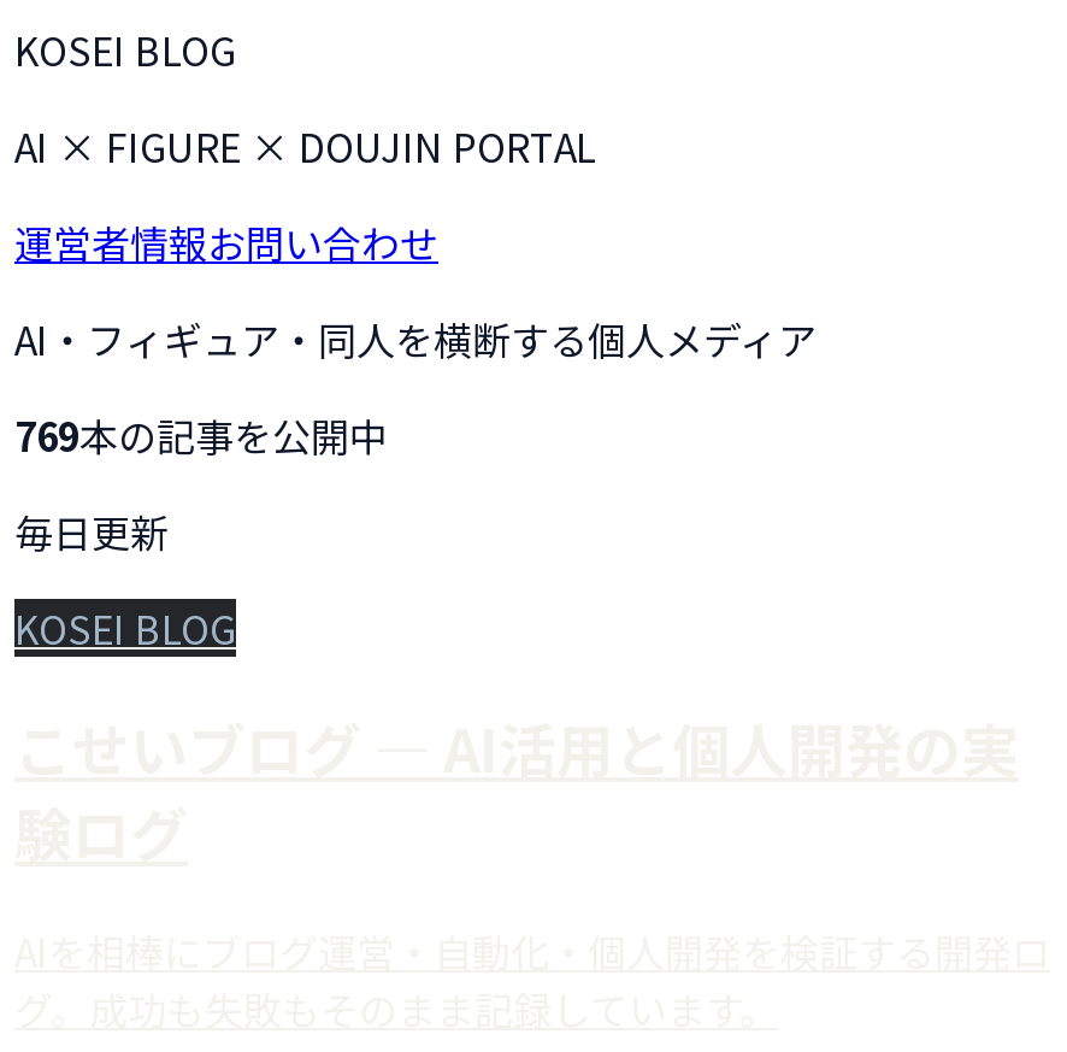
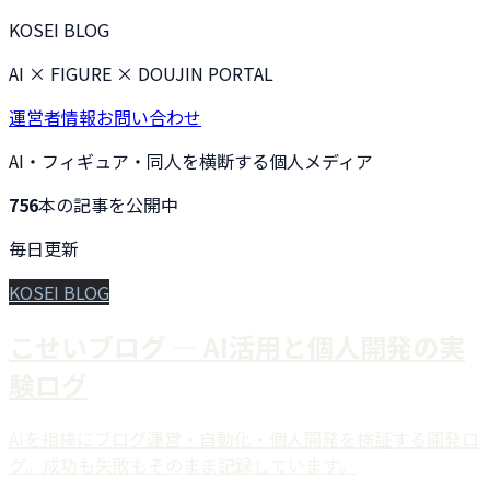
- 769本の記事を公開中
+ 756本の記事を公開中
